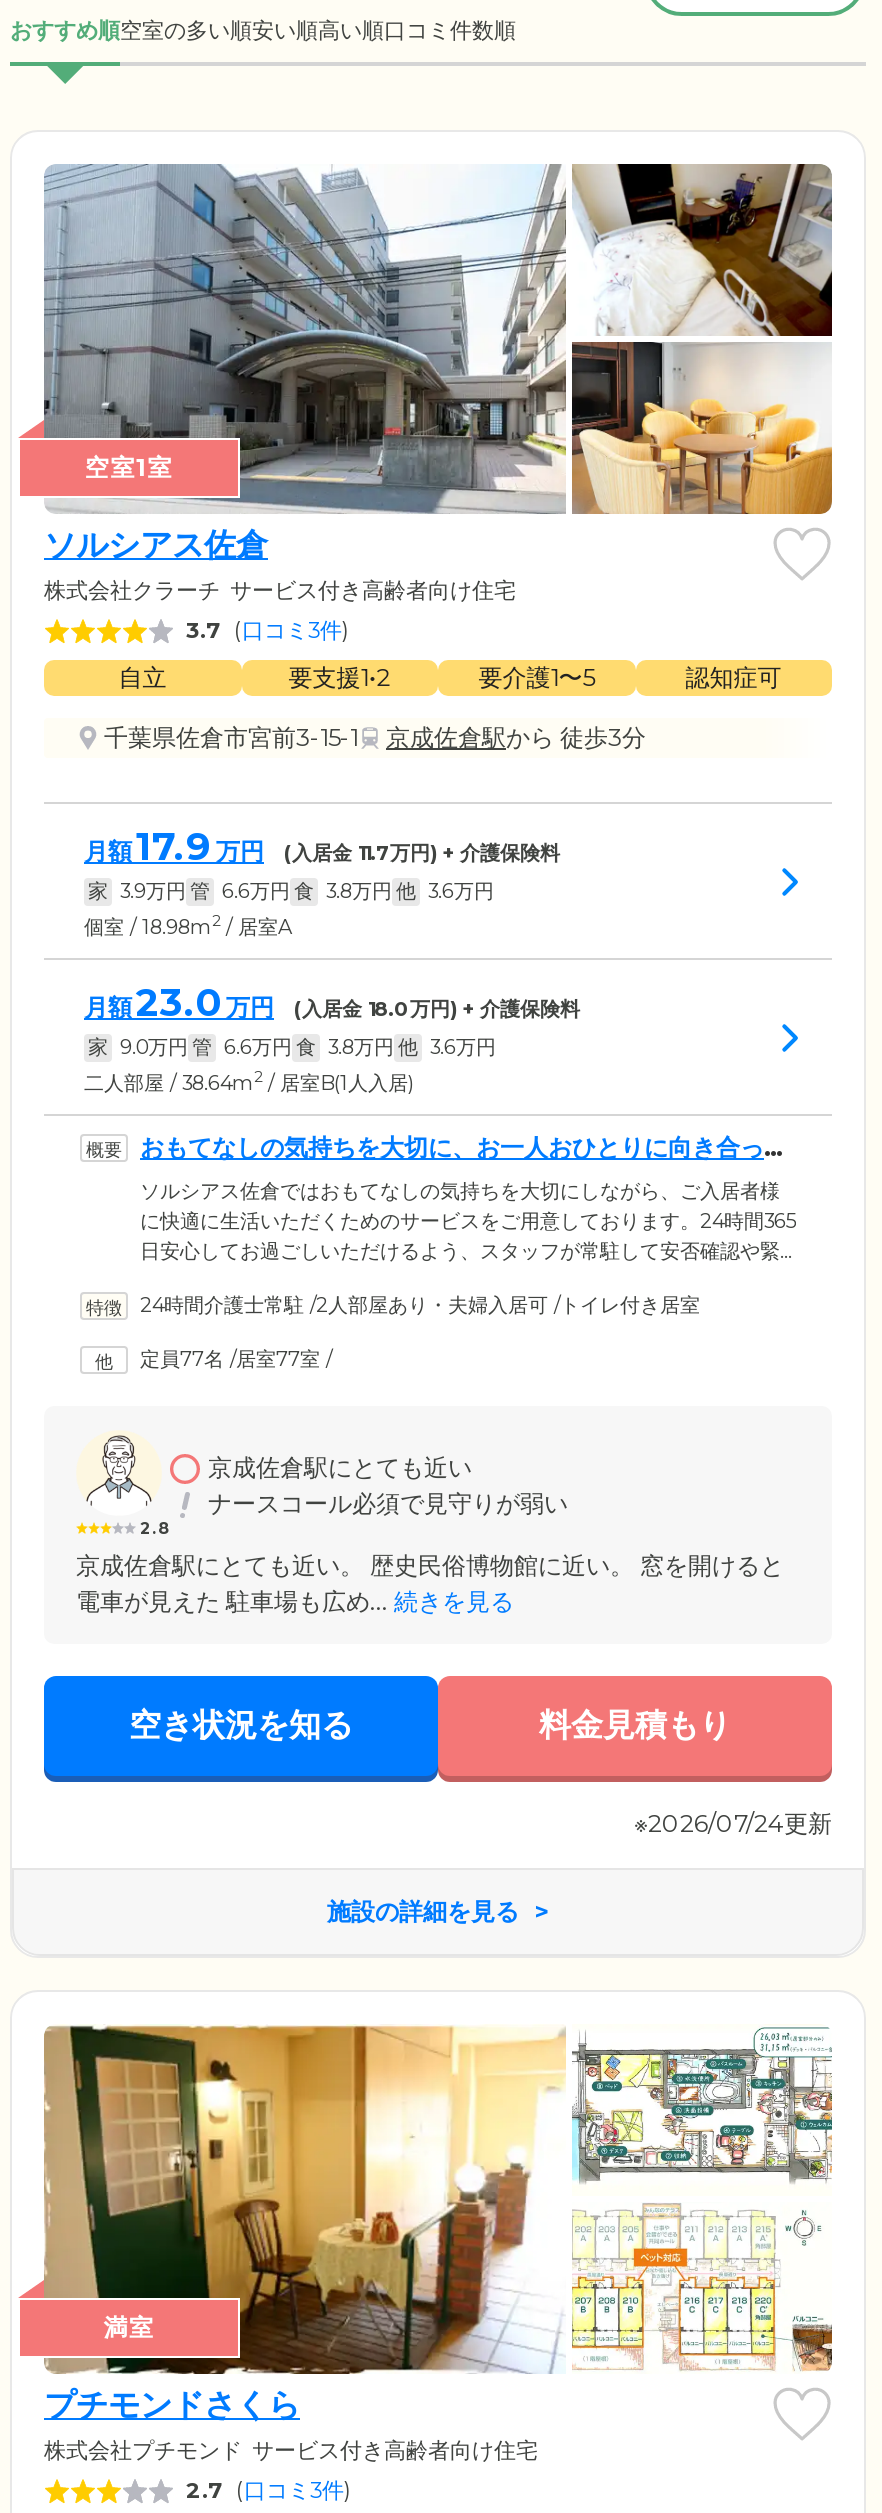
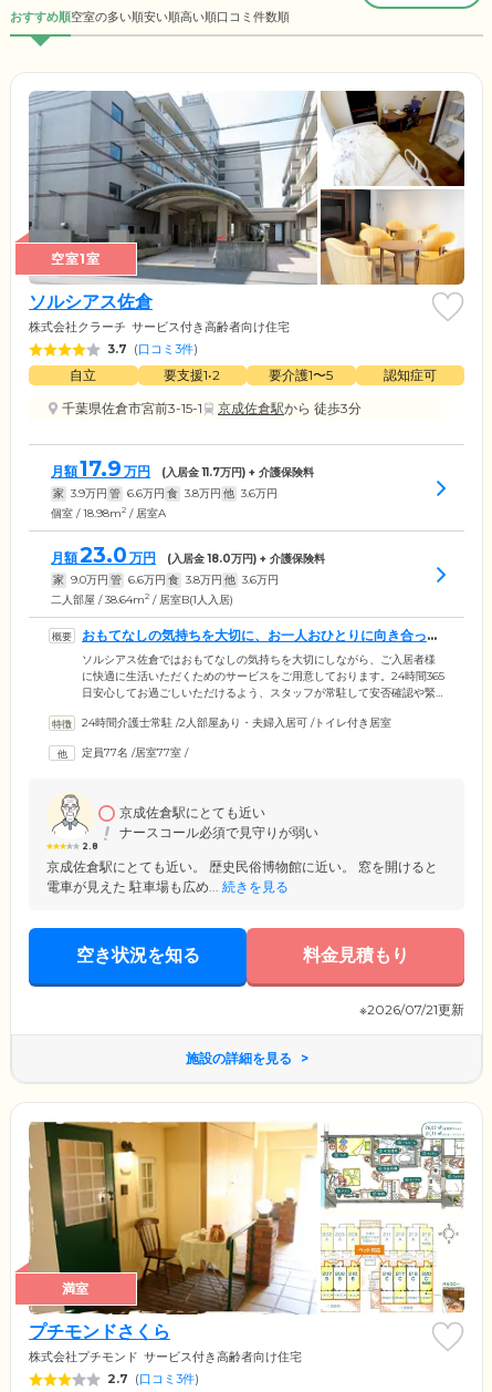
- ※2026/07/24更新
+ ※2026/07/21更新
